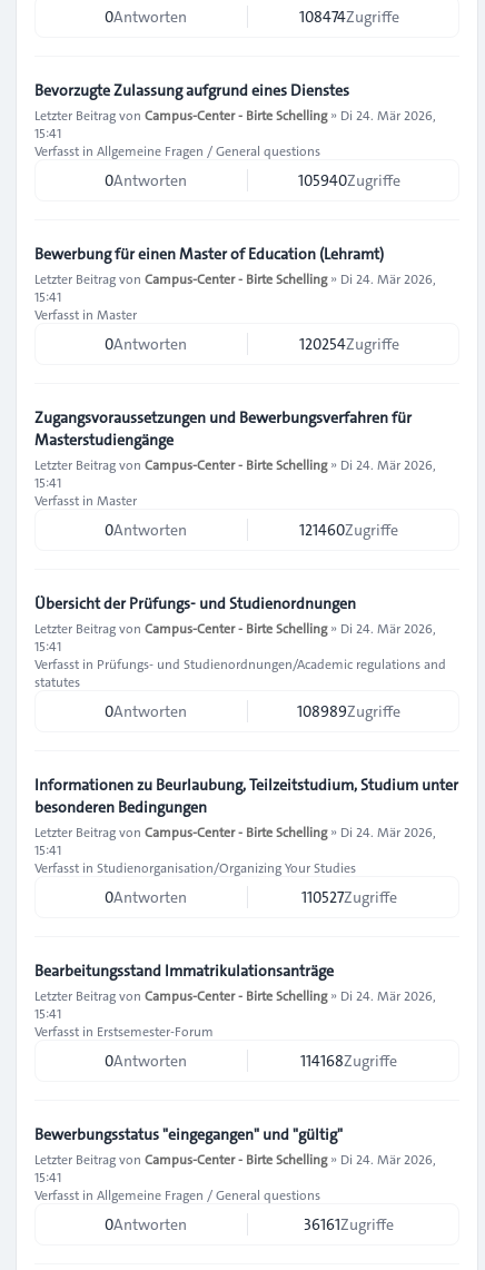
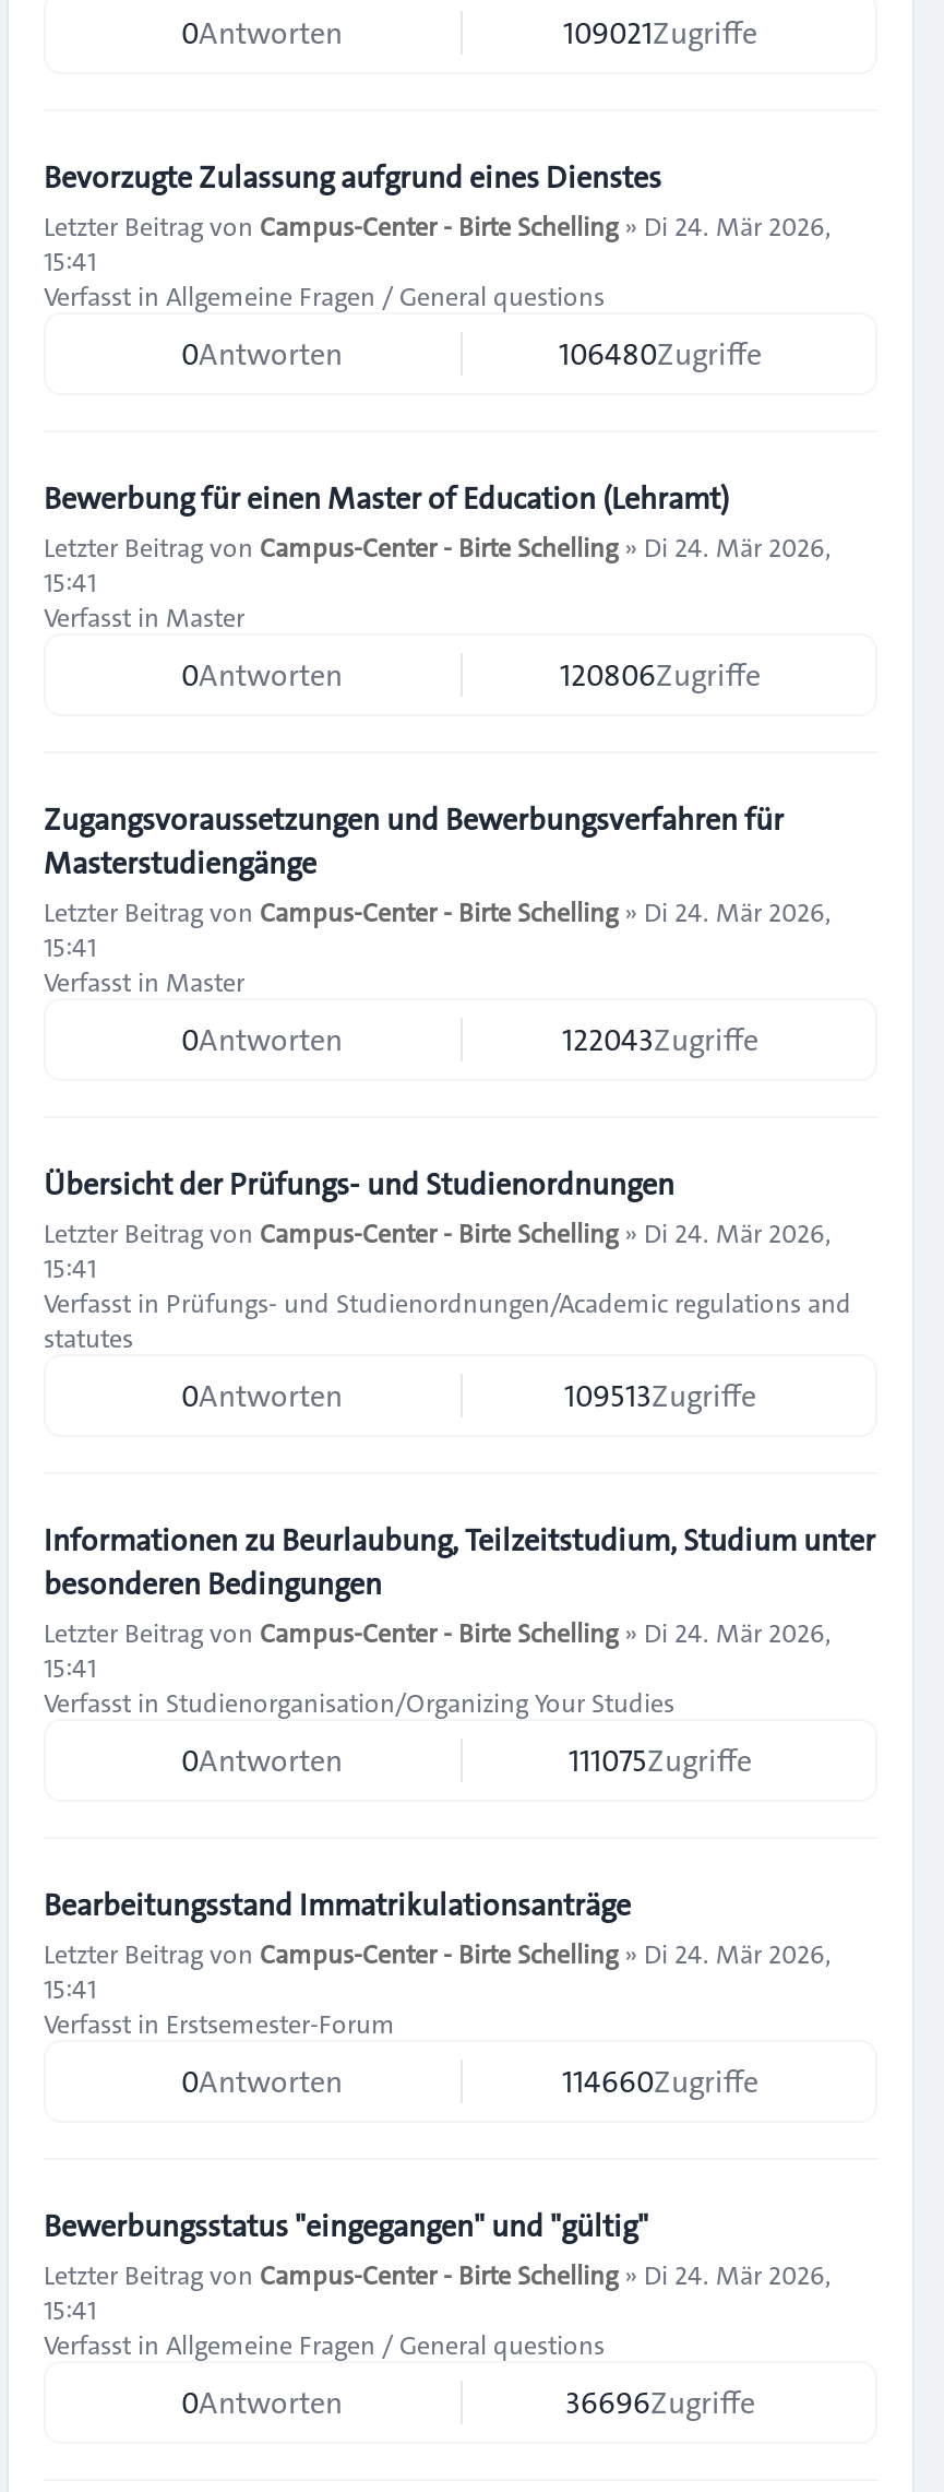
- 108474Zugriffe
+ 109021Zugriffe

- 105940Zugriffe
+ 106480Zugriffe

- 120254Zugriffe
+ 120806Zugriffe

- 121460Zugriffe
+ 122043Zugriffe

- 108989Zugriffe
+ 109513Zugriffe

- 110527Zugriffe
+ 111075Zugriffe

- 114168Zugriffe
+ 114660Zugriffe

- 36161Zugriffe
+ 36696Zugriffe
